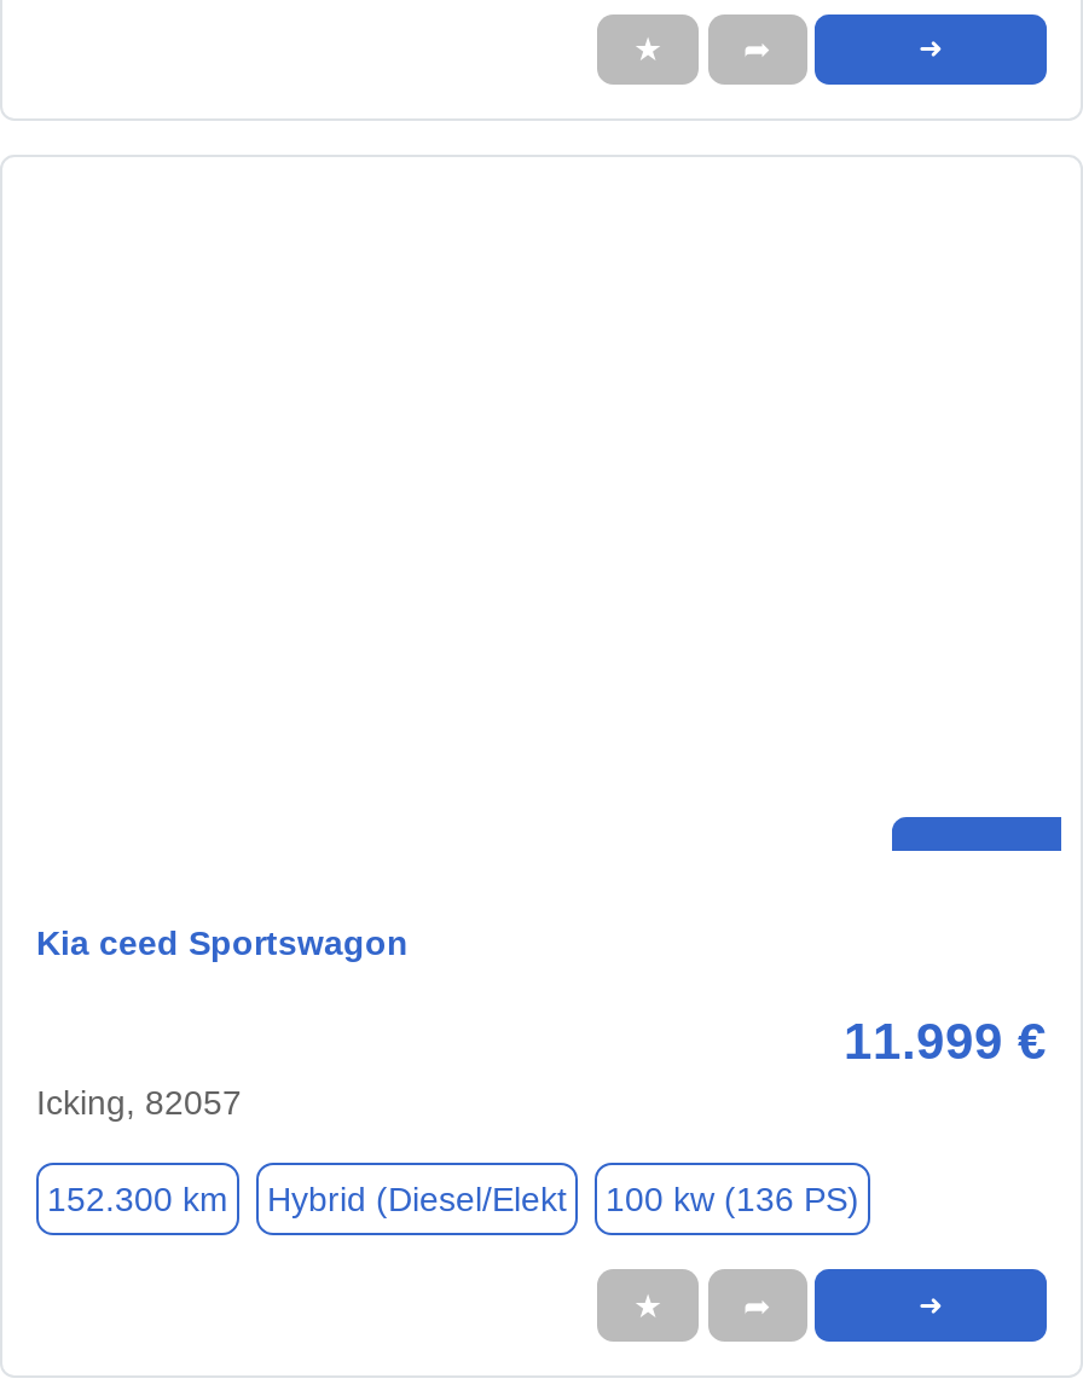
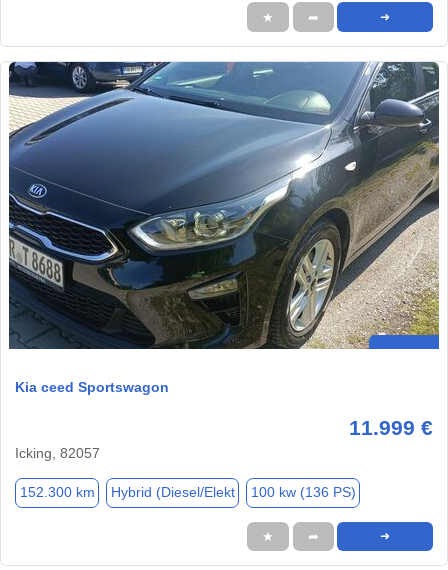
+ [image]
